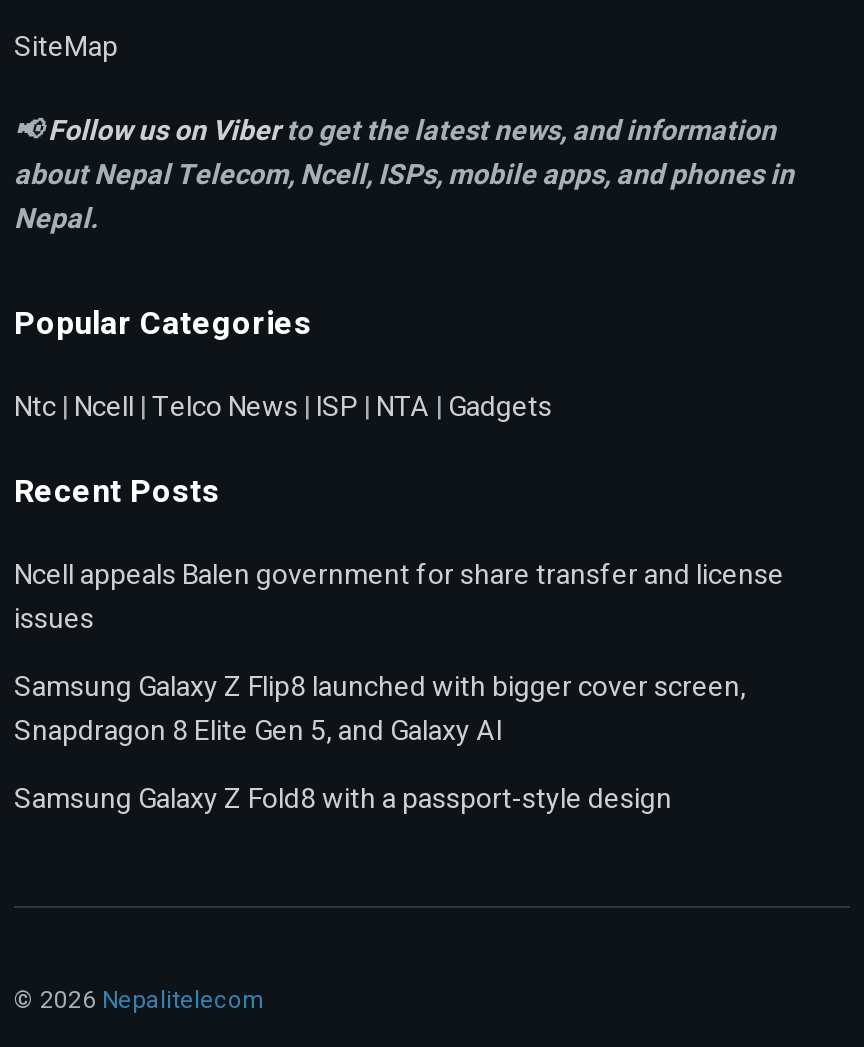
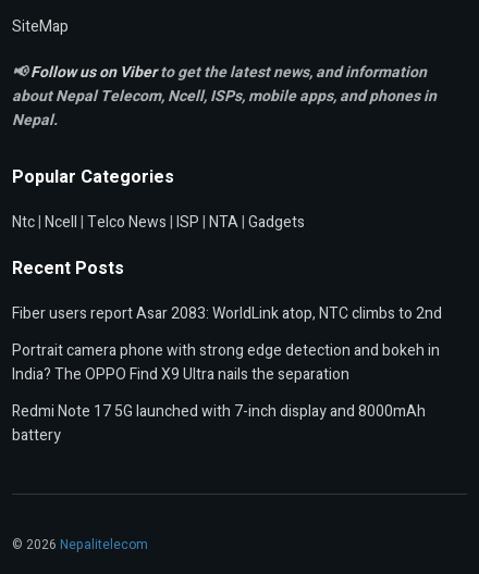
- Ncell appeals Balen government for share transfer and license
- issues
+ Fiber users report Asar 2083: WorldLink atop, NTC climbs to 2nd

- Samsung Galaxy Z Flip8 launched with bigger cover screen,
- Snapdragon 8 Elite Gen 5, and Galaxy AI
+ Portrait camera phone with strong edge detection and bokeh in
+ India? The OPPO Find X9 Ultra nails the separation

- Samsung Galaxy Z Fold8 with a passport-style design
+ Redmi Note 17 5G launched with 7-inch display and 8000mAh
+ battery
